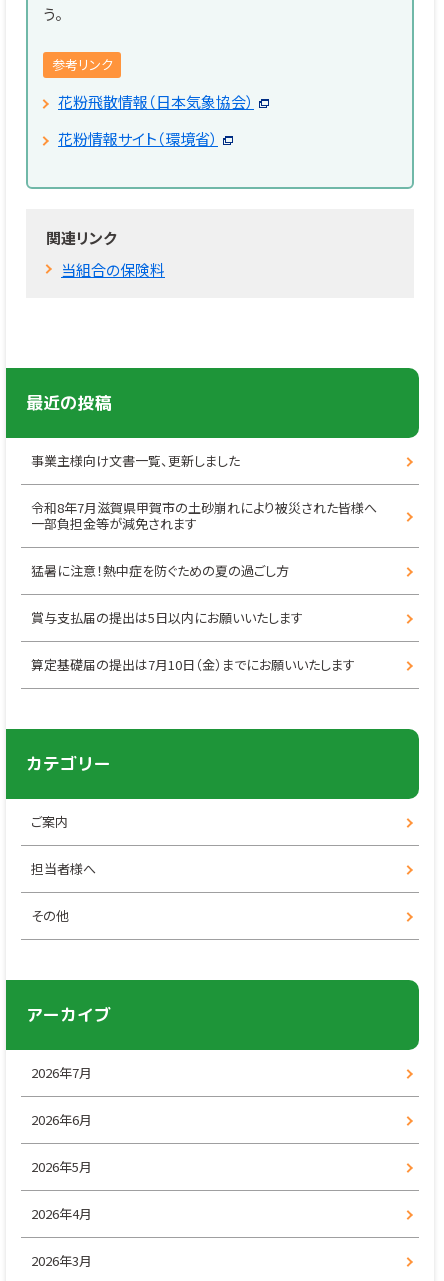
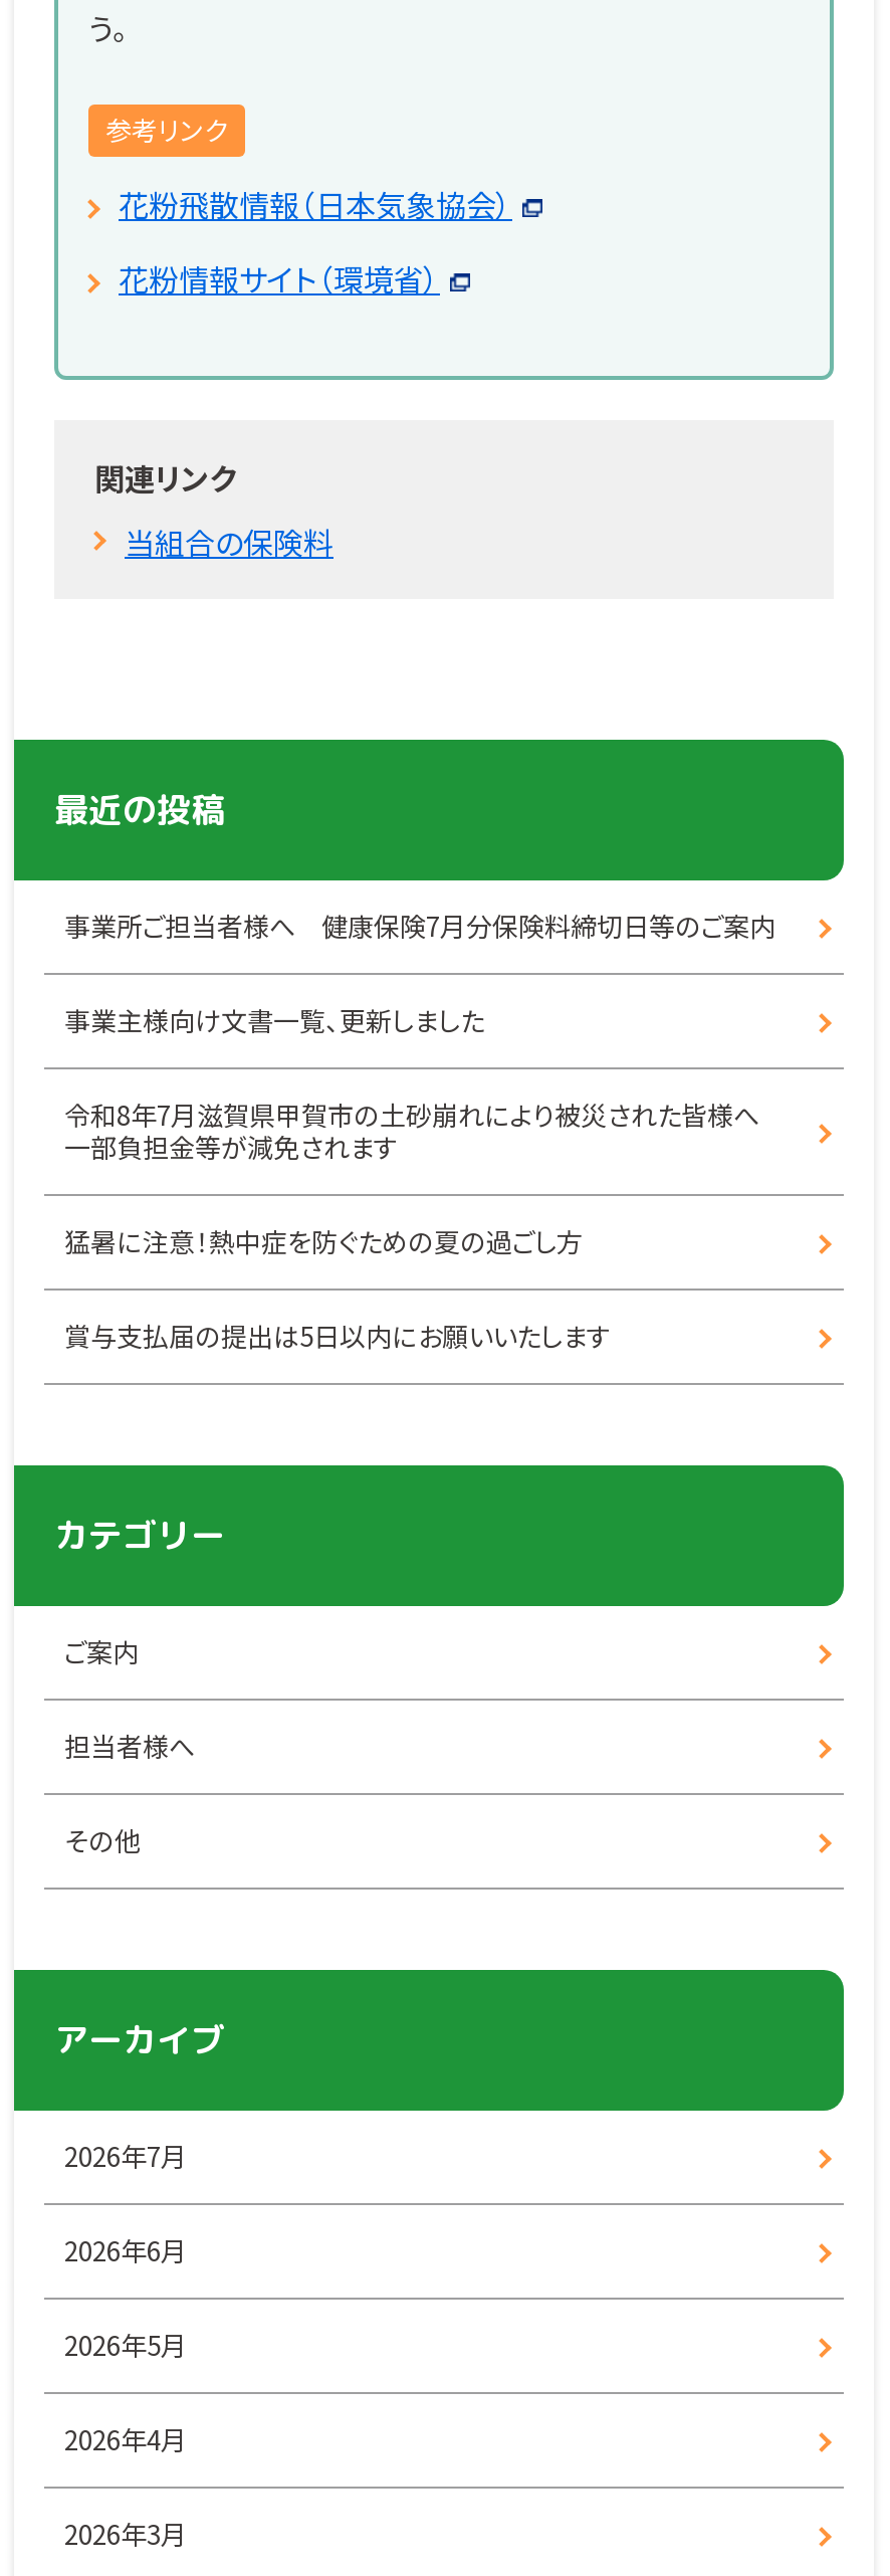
+ 事業所ご担当者様へ 健康保険7月分保険料締切日等のご案内

moved down: 事業主様向け文書一覧、更新しました | 令和8年7月滋賀県甲賀市の土砂崩れにより被災された皆様へ | 一部負担金等が減免されます | 猛暑に注意！熱中症を防ぐための夏の過ごし方 | 賞与支払届の提出は5日以内にお願いいたします

- 算定基礎届の提出は7月10日（金）までにお願いいたします
